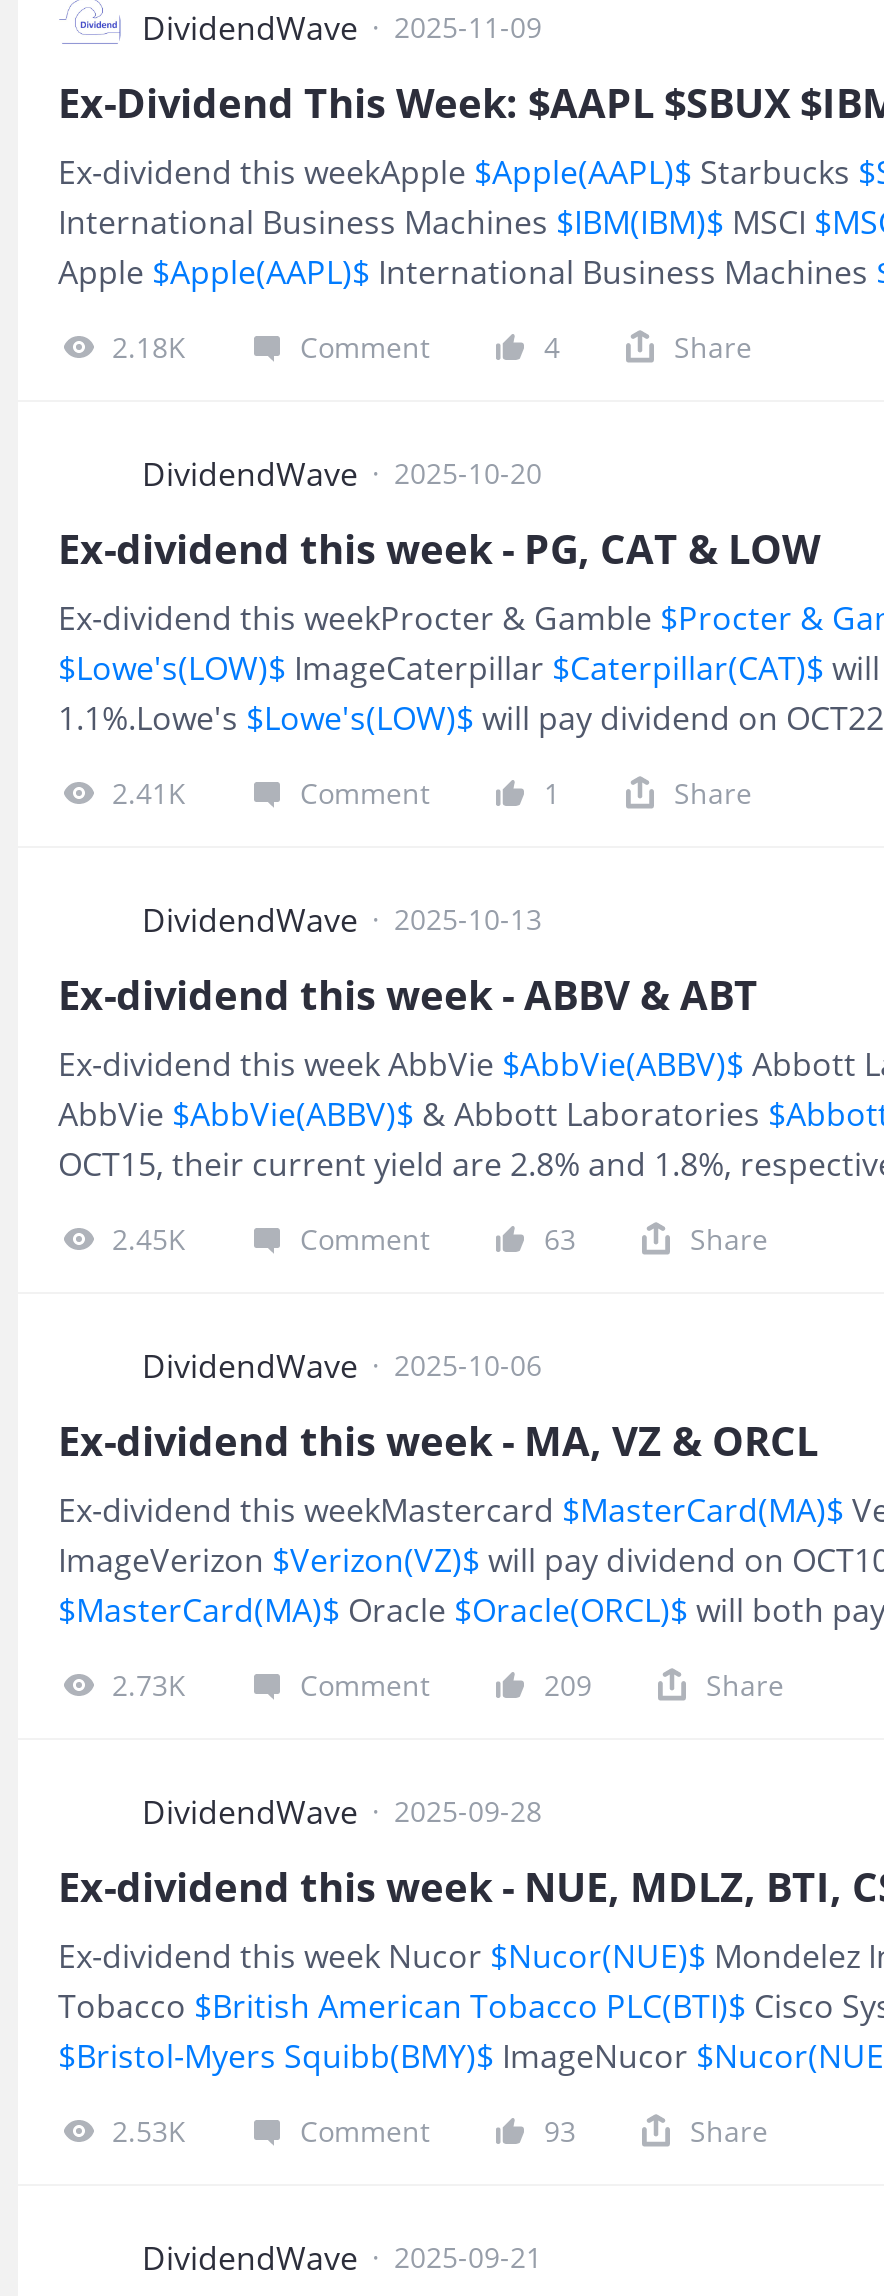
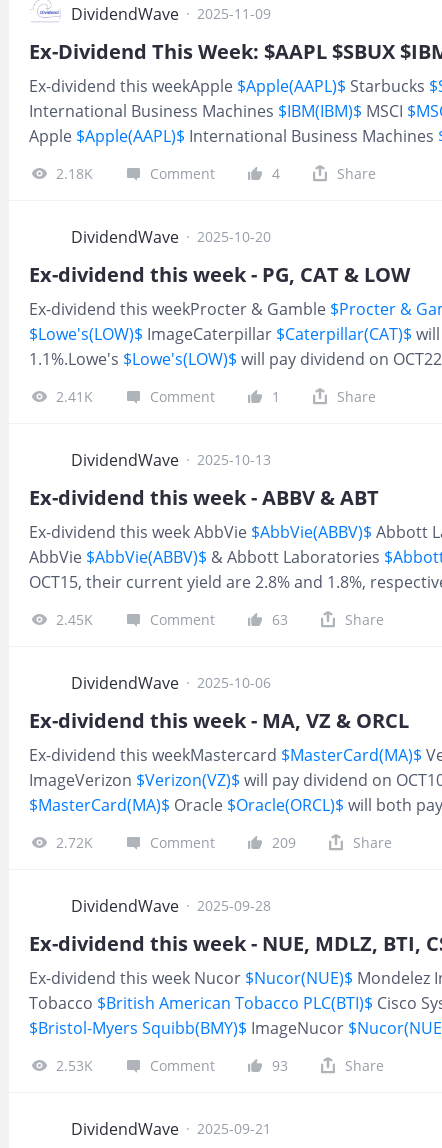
- 2.73K
+ 2.72K
